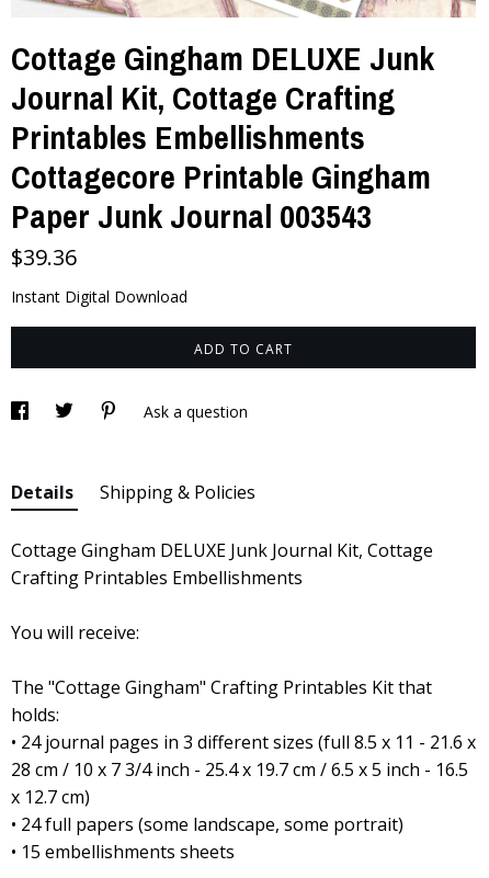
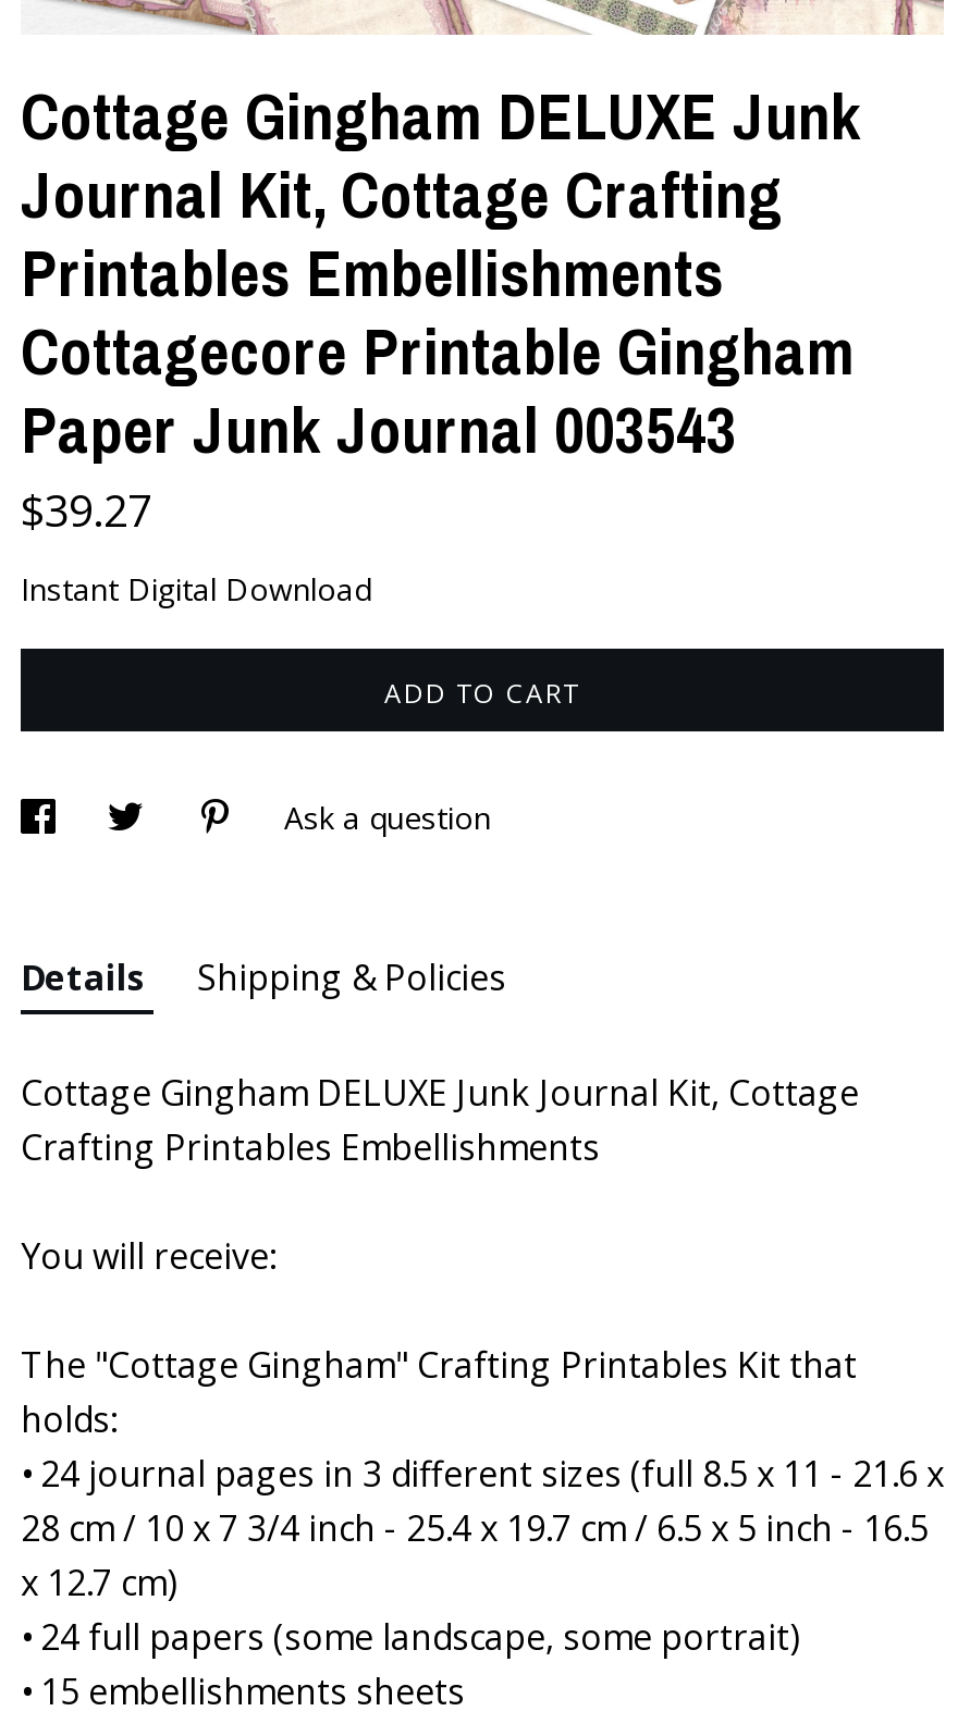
- $39.36
+ $39.27
